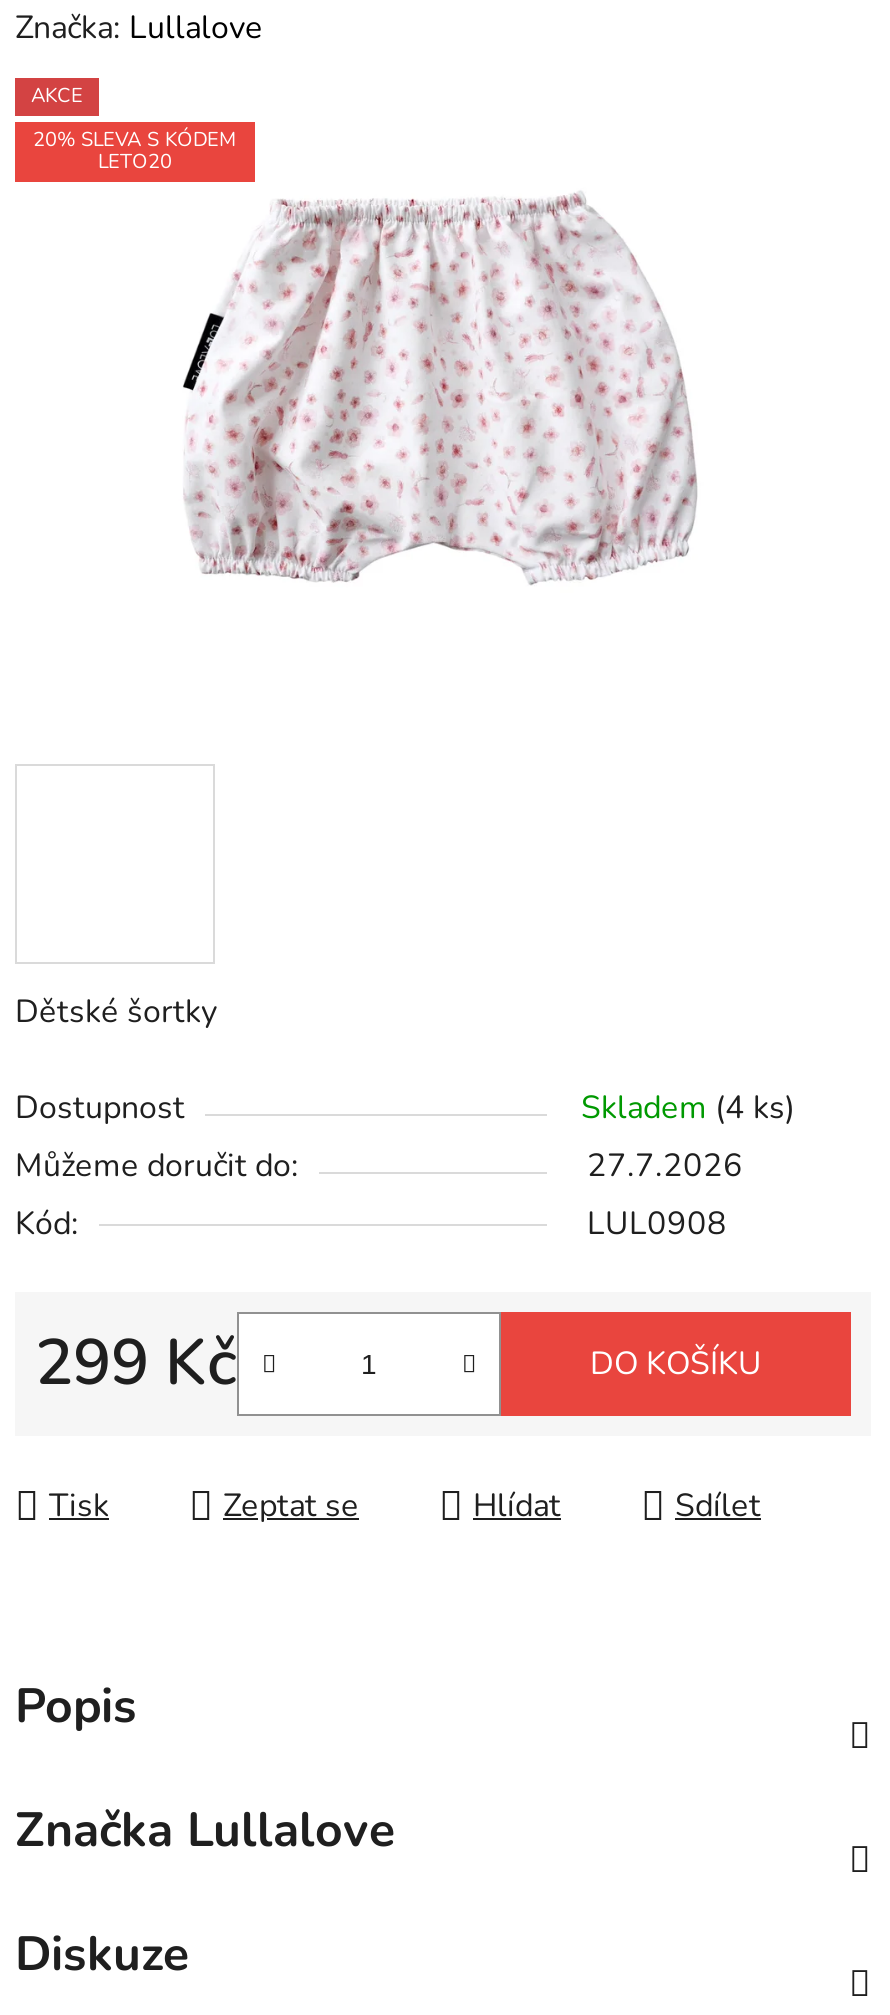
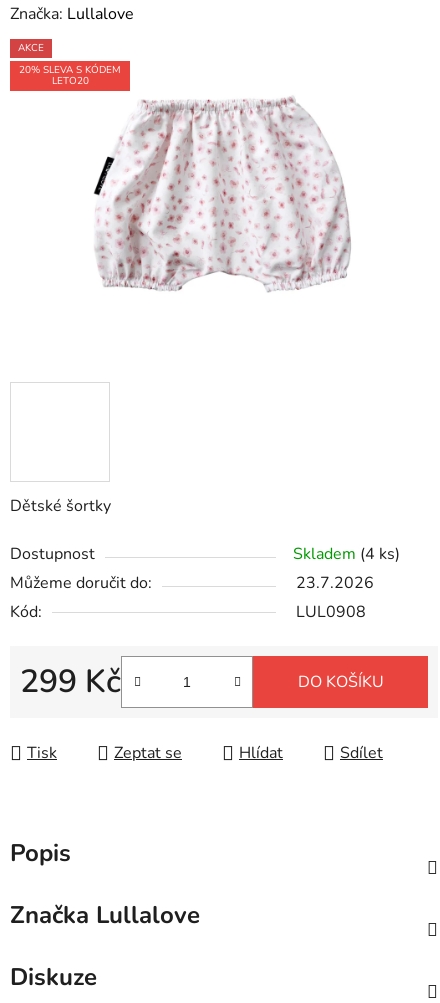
- 27.7.2026
+ 23.7.2026
